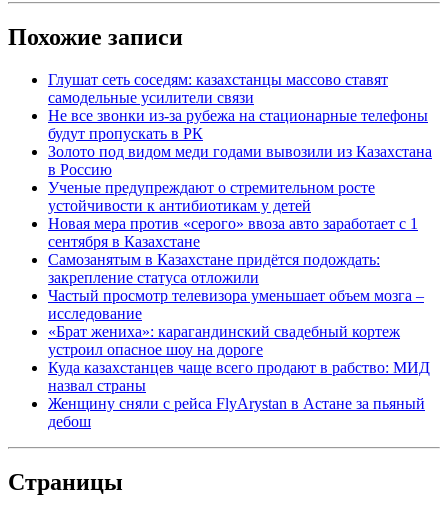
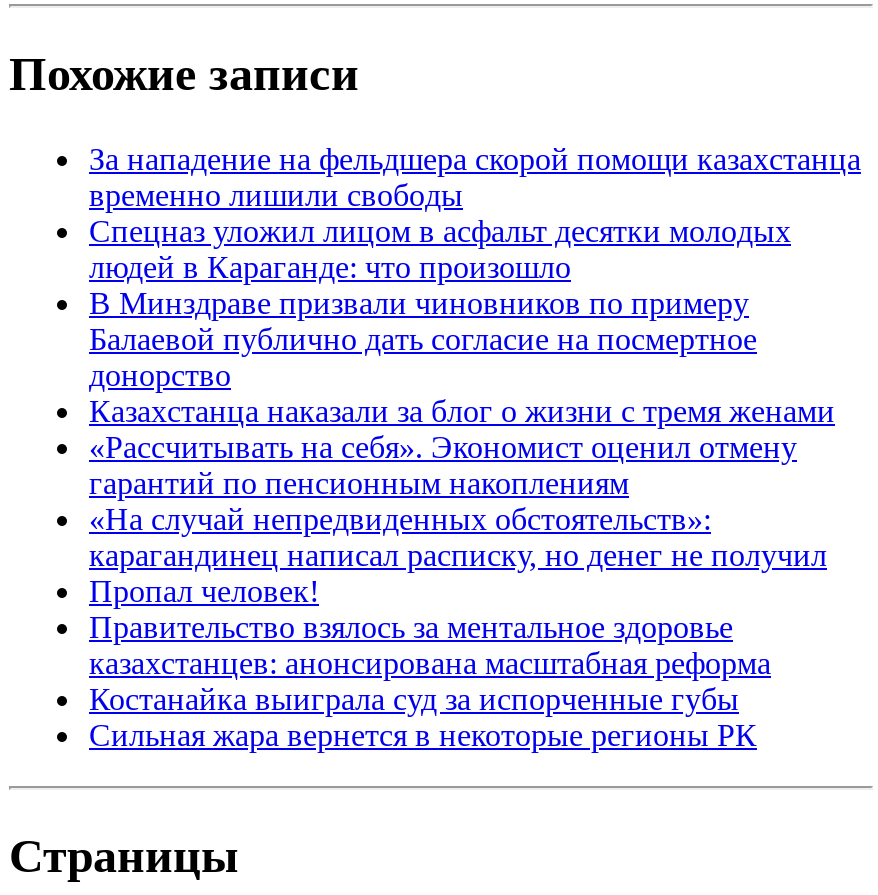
- Глушат сеть соседям: казахстанцы массово ставят
- самодельные усилители связи
- Не все звонки из-за рубежа на стационарные телефоны
- будут пропускать в РК
- Золото под видом меди годами вывозили из Казахстана
- в Россию
- Ученые предупреждают о стремительном росте
- устойчивости к антибиотикам у детей
- Новая мера против «серого» ввоза авто заработает с 1
- сентября в Казахстане
- Самозанятым в Казахстане придётся подождать:
- закрепление статуса отложили
- Частый просмотр телевизора уменьшает объем мозга –
- исследование
- «Брат жениха»: карагандинский свадебный кортеж
- устроил опасное шоу на дороге
- Куда казахстанцев чаще всего продают в рабство: МИД
- назвал страны
- Женщину сняли с рейса FlyArystan в Астане за пьяный
- дебош
+ За нападение на фельдшера скорой помощи казахстанца
+ временно лишили свободы
+ Спецназ уложил лицом в асфальт десятки молодых
+ людей в Караганде: что произошло
+ В Минздраве призвали чиновников по примеру
+ Балаевой публично дать согласие на посмертное
+ донорство
+ Казахстанца наказали за блог о жизни с тремя женами
+ «Рассчитывать на себя». Экономист оценил отмену
+ гарантий по пенсионным накоплениям
+ «На случай непредвиденных обстоятельств»:
+ карагандинец написал расписку, но денег не получил
+ Пропал человек!
+ Правительство взялось за ментальное здоровье
+ казахстанцев: анонсирована масштабная реформа
+ Костанайка выиграла суд за испорченные губы
+ Сильная жара вернется в некоторые регионы РК
